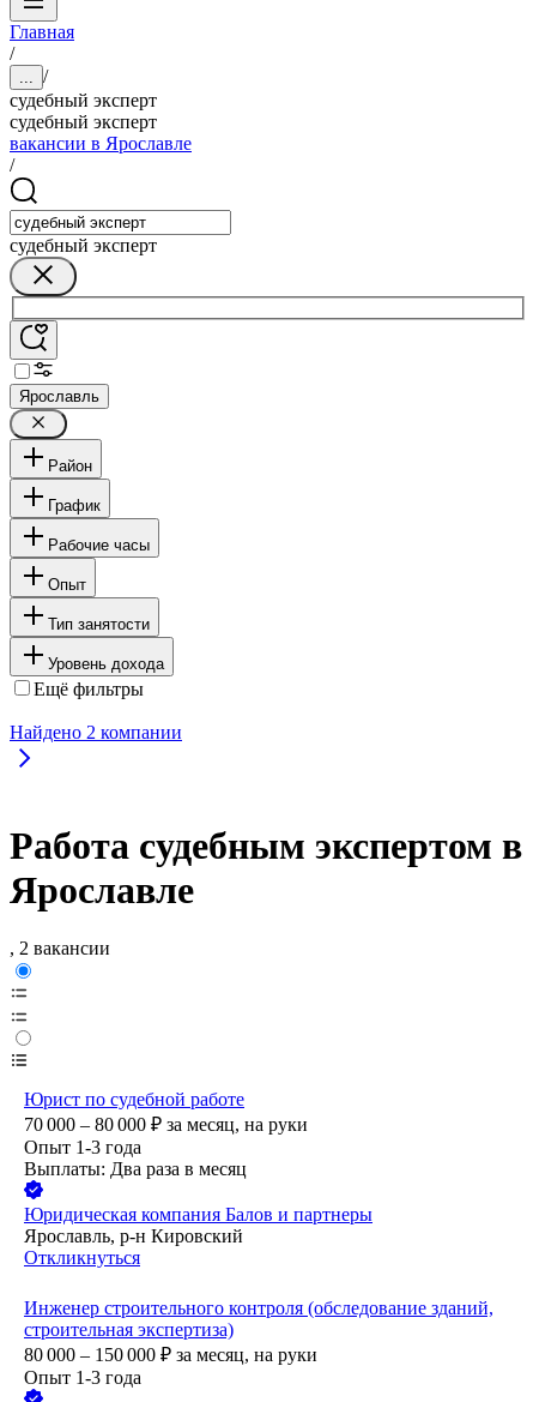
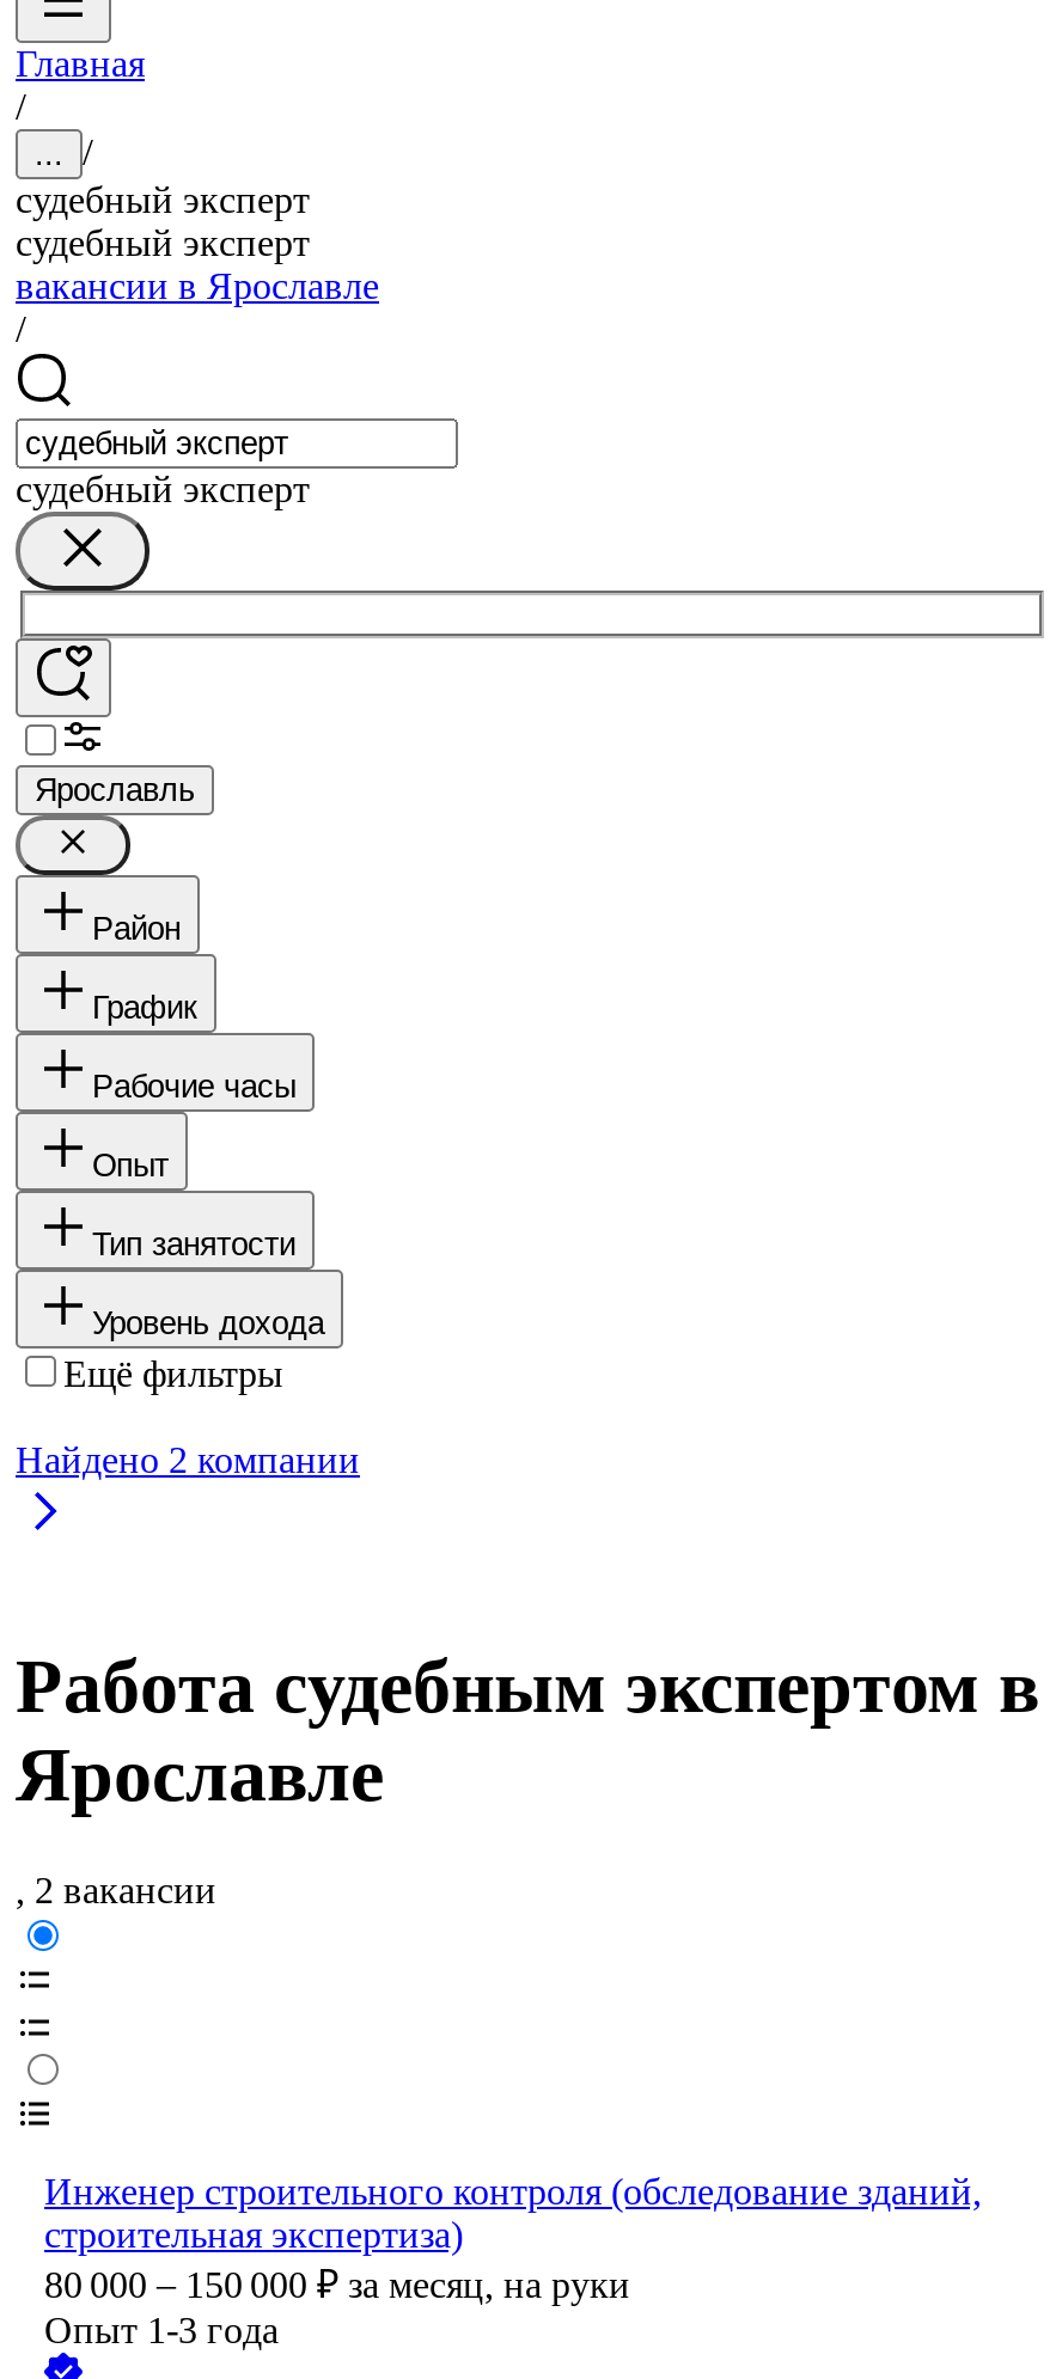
- Юрист по судебной работе
- 70 000 – 80 000 ₽ за месяц, на руки
- Опыт 1-3 года
- Выплаты: Два раза в месяц
- Юридическая компания Балов и партнеры
- Ярославль, р-н Кировский
- Откликнуться
